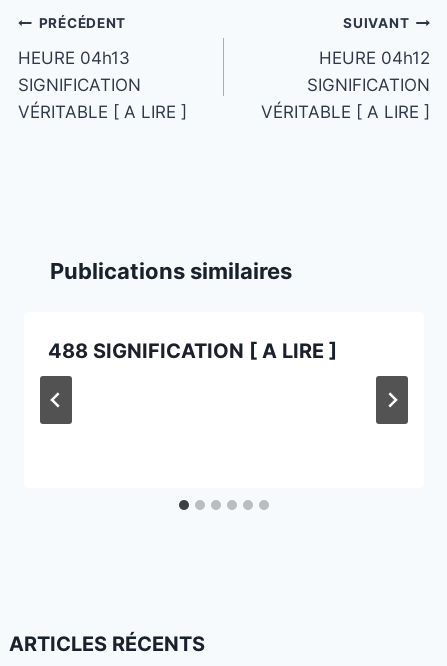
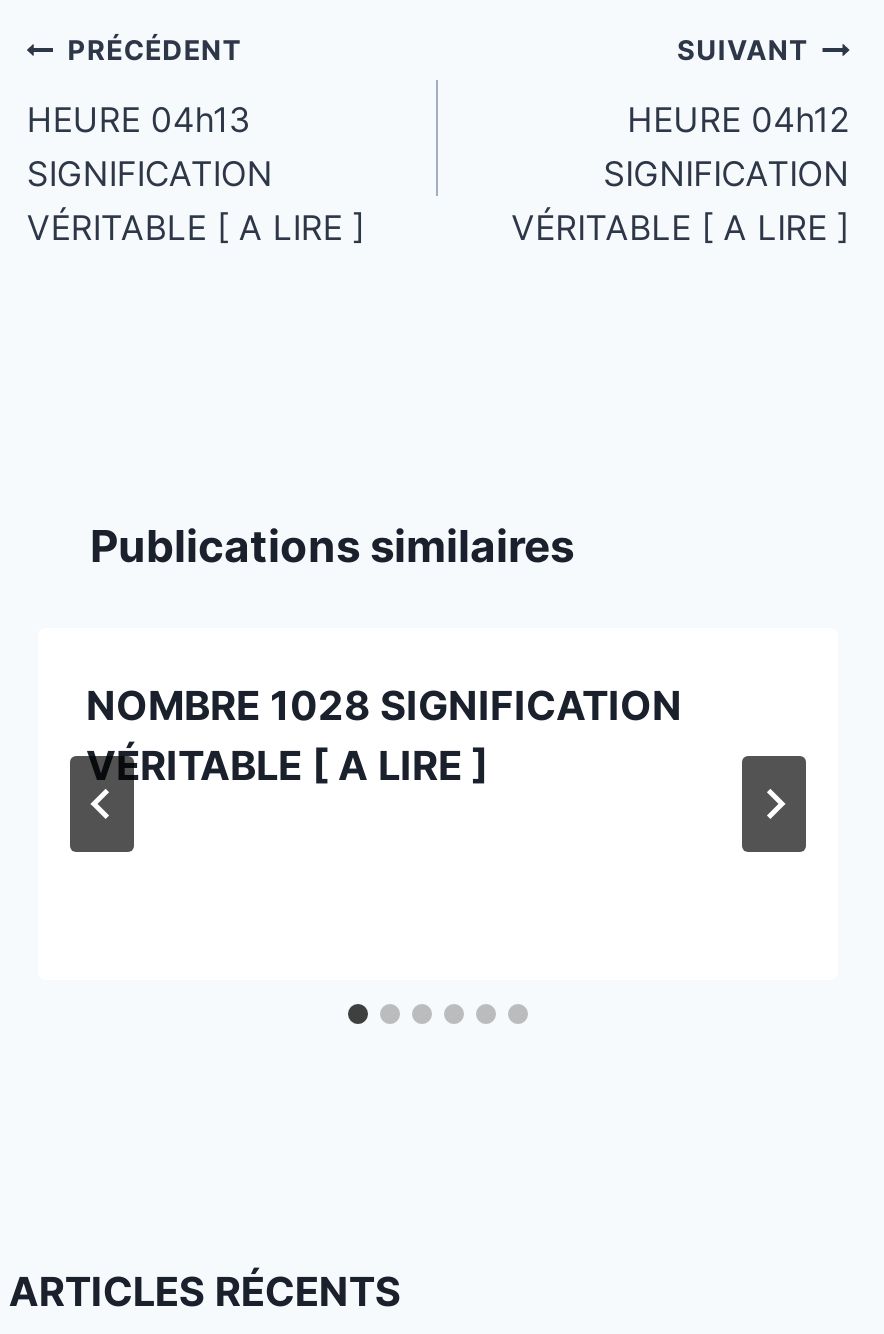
- 488 SIGNIFICATION [ A LIRE ]
+ NOMBRE 1028 SIGNIFICATION
+ VÉRITABLE [ A LIRE ]
